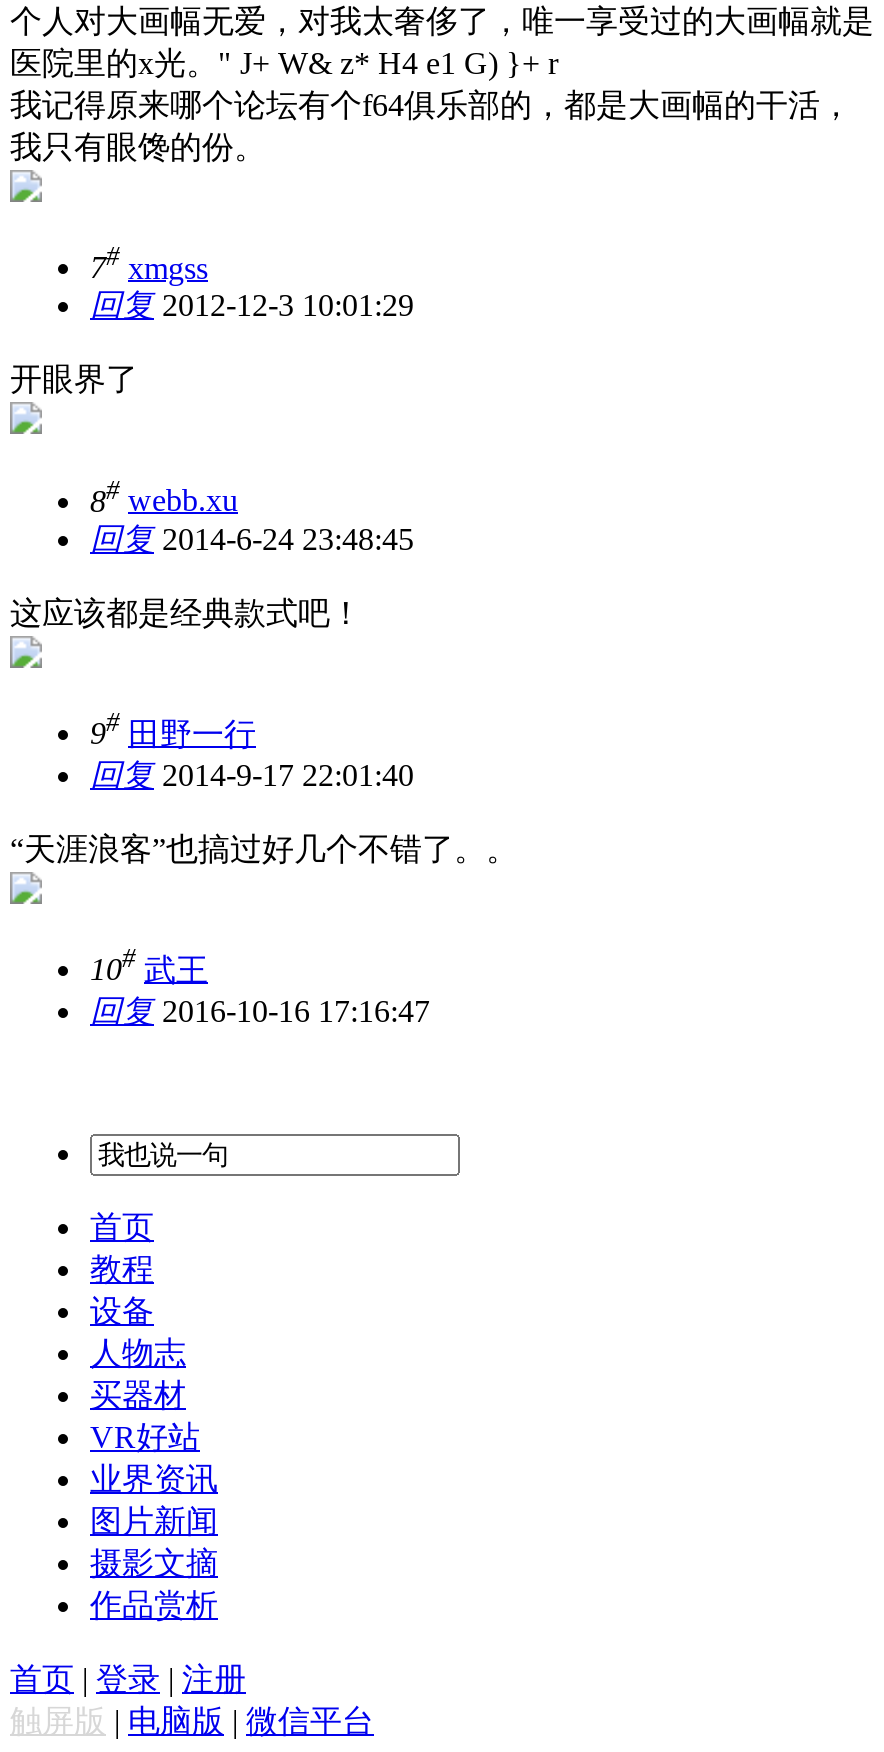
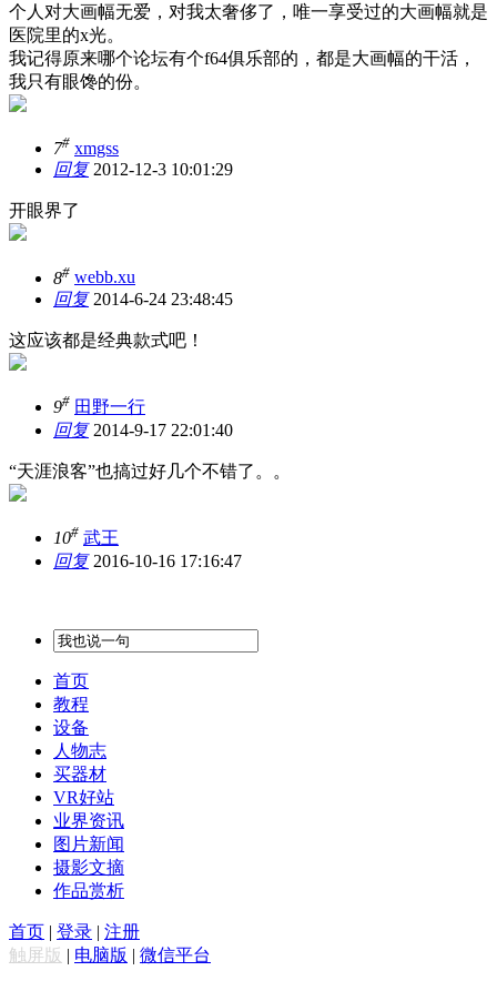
- 医院里的x光。" J+ W& z* H4 e1 G) }+ r
+ 医院里的x光。
